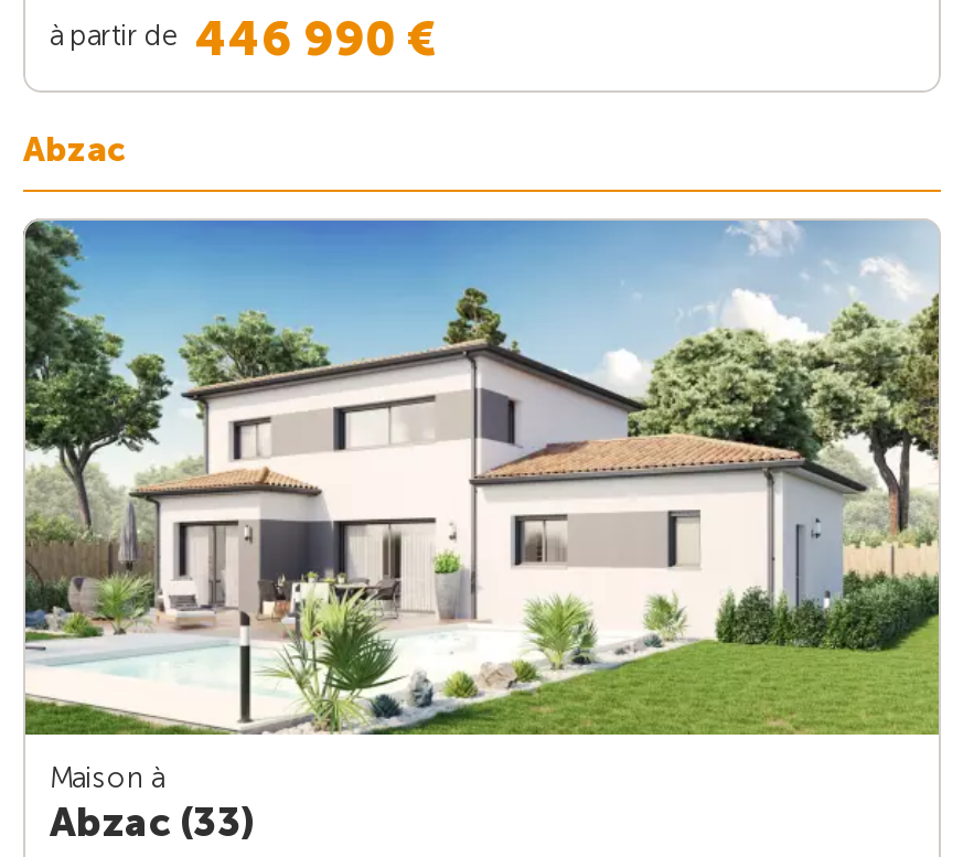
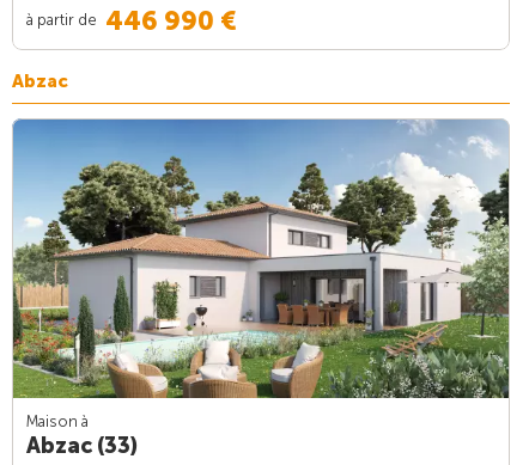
- [image]
+ [image]
